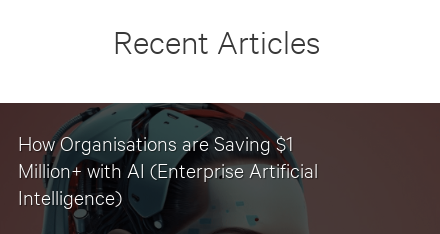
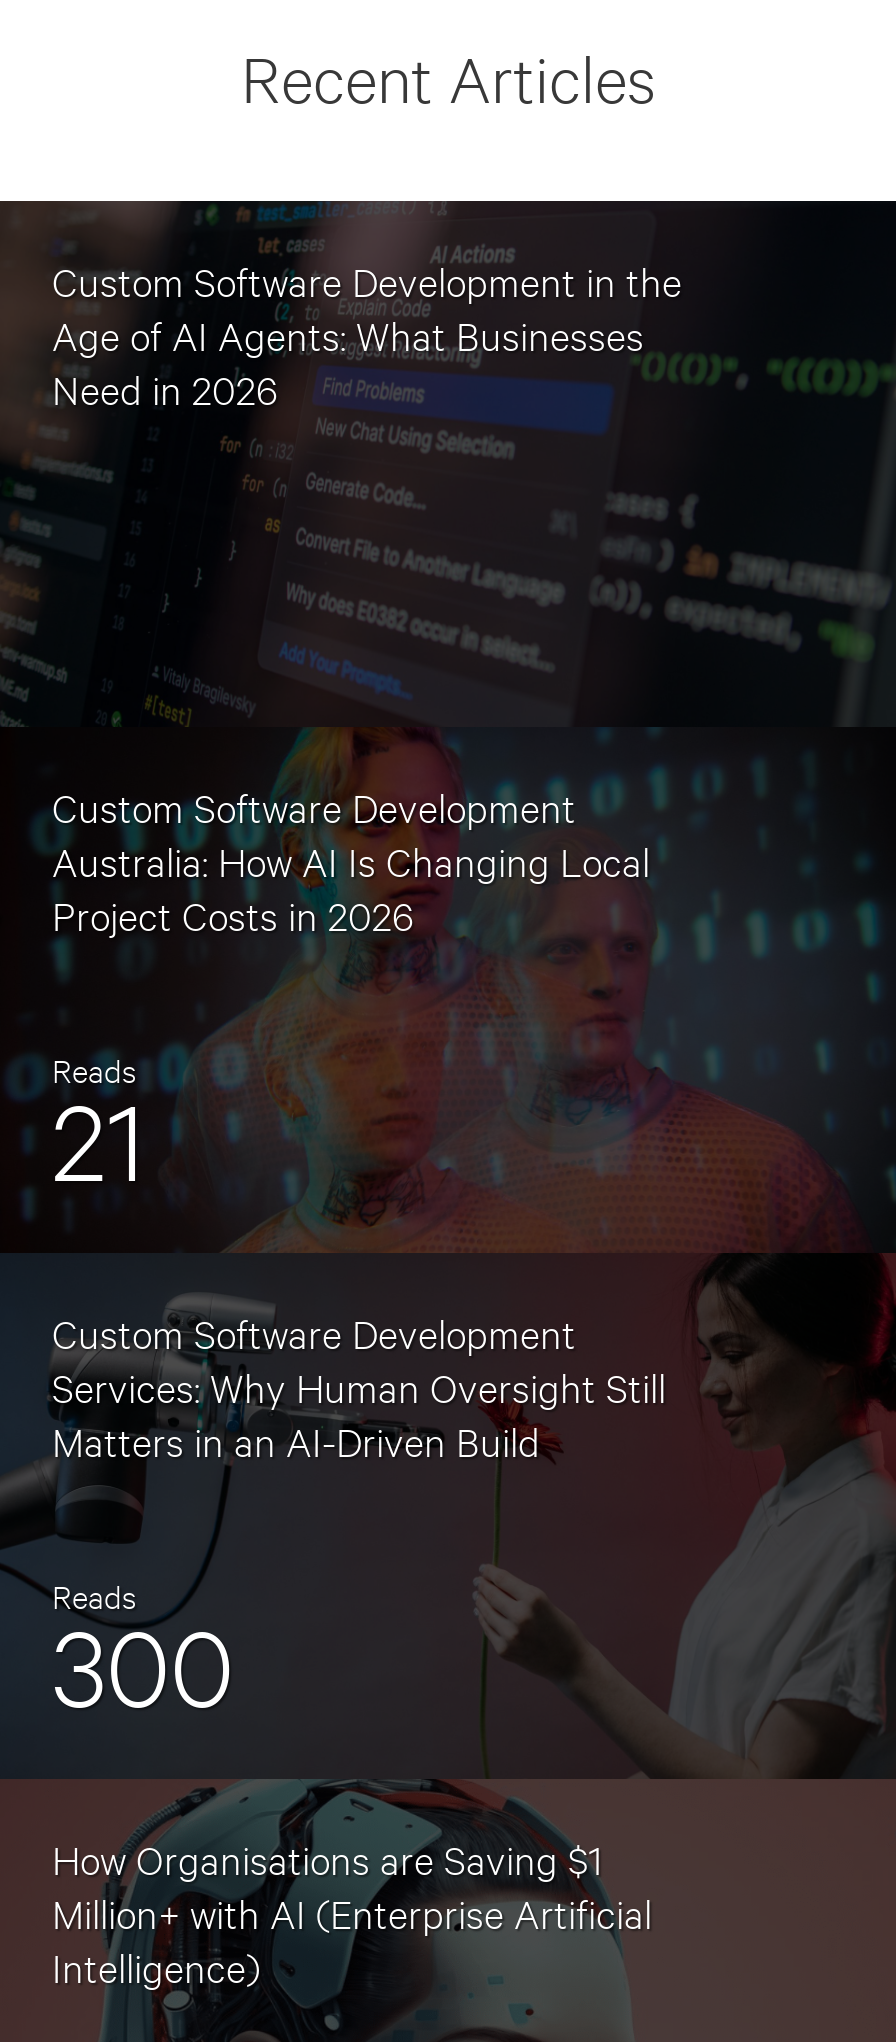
+ [image]
+ Custom Software Development in the
+ Age of AI Agents: What Businesses
+ Need in 2026

+ Custom Software Development
+ Australia: How AI Is Changing Local
+ Project Costs in 2026
+ Reads
+ 21
+ Custom Software Development
+ Services: Why Human Oversight Still
+ Matters in an AI-Driven Build
+ Reads
+ 300
